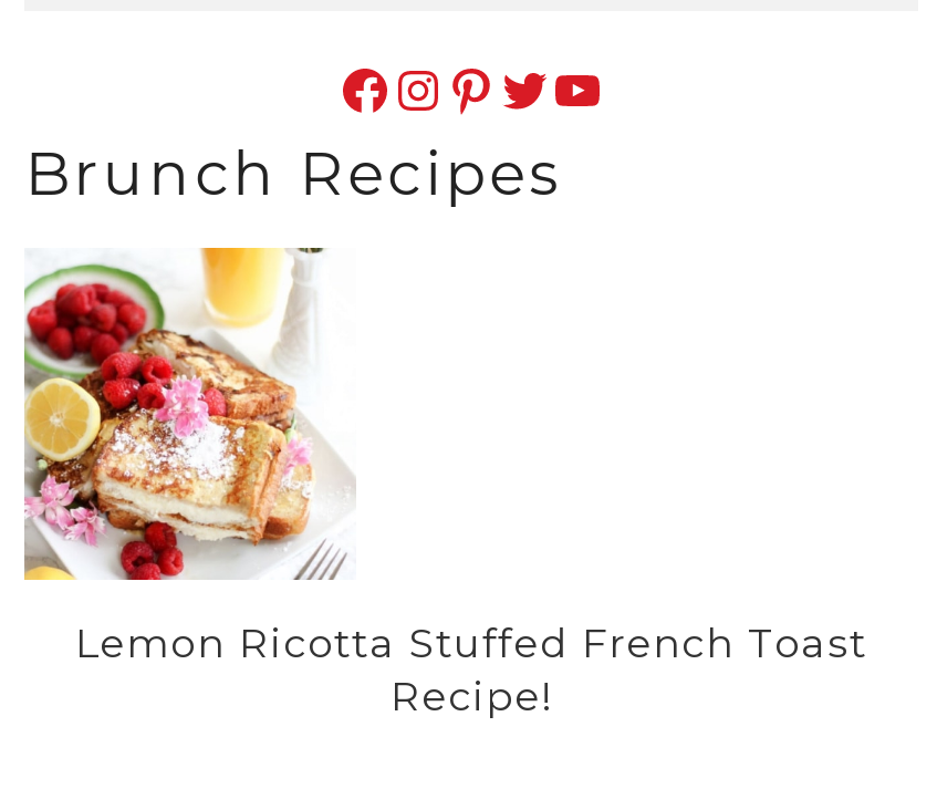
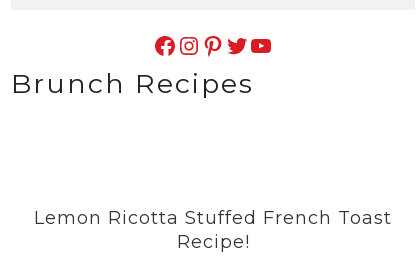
- [image]
